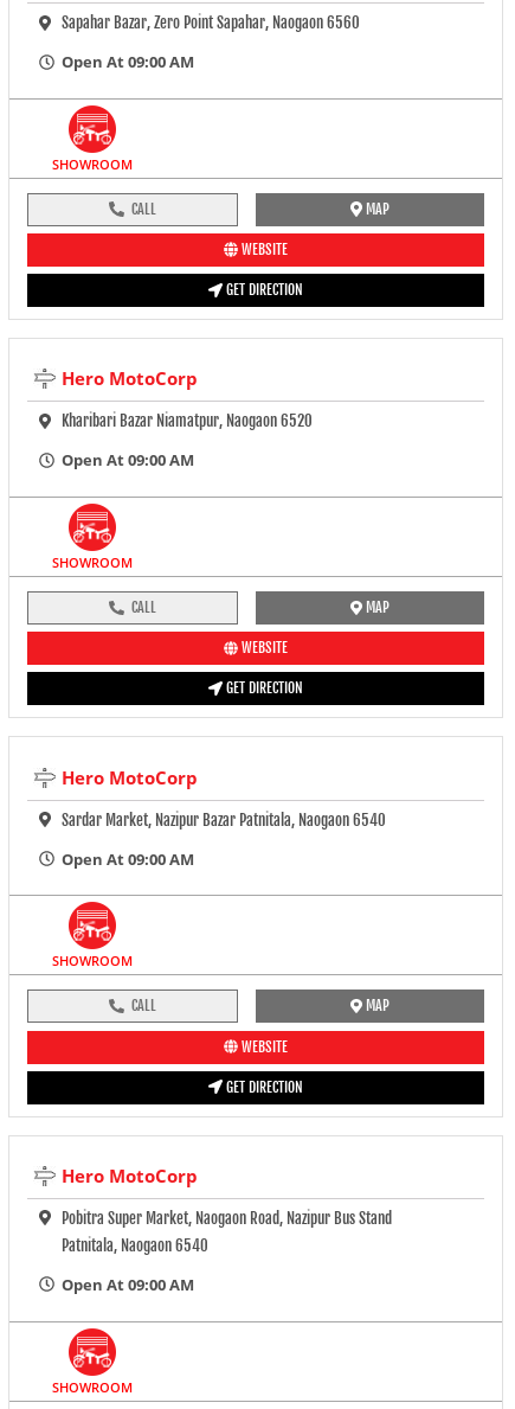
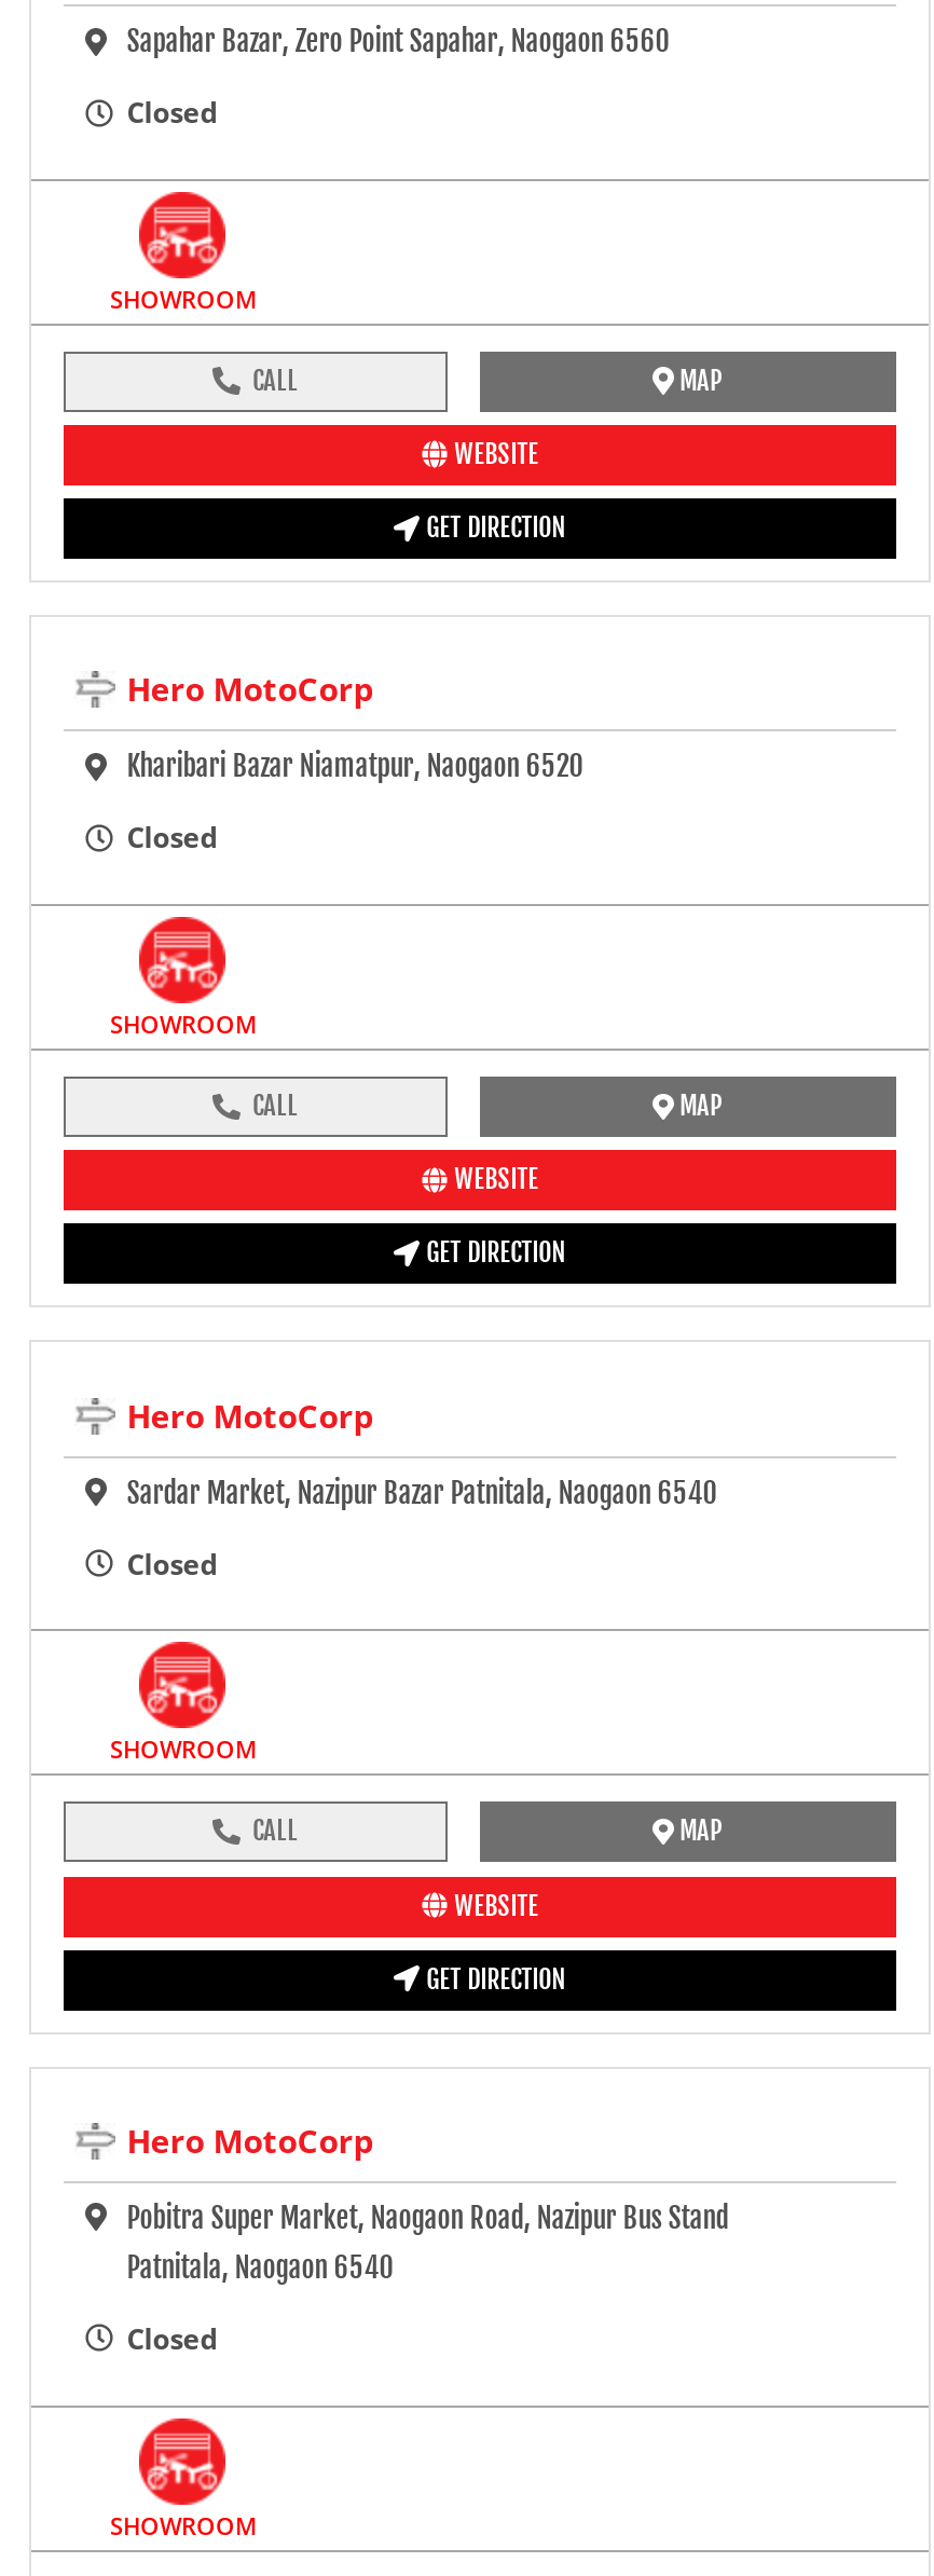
- Open At 09:00 AM
+ Closed

- Open At 09:00 AM
+ Closed

- Open At 09:00 AM
+ Closed

- Open At 09:00 AM
+ Closed
